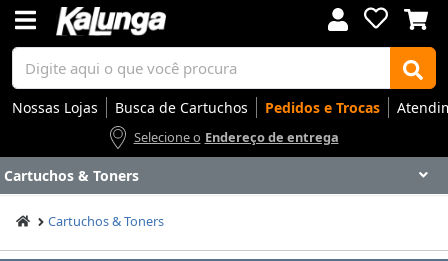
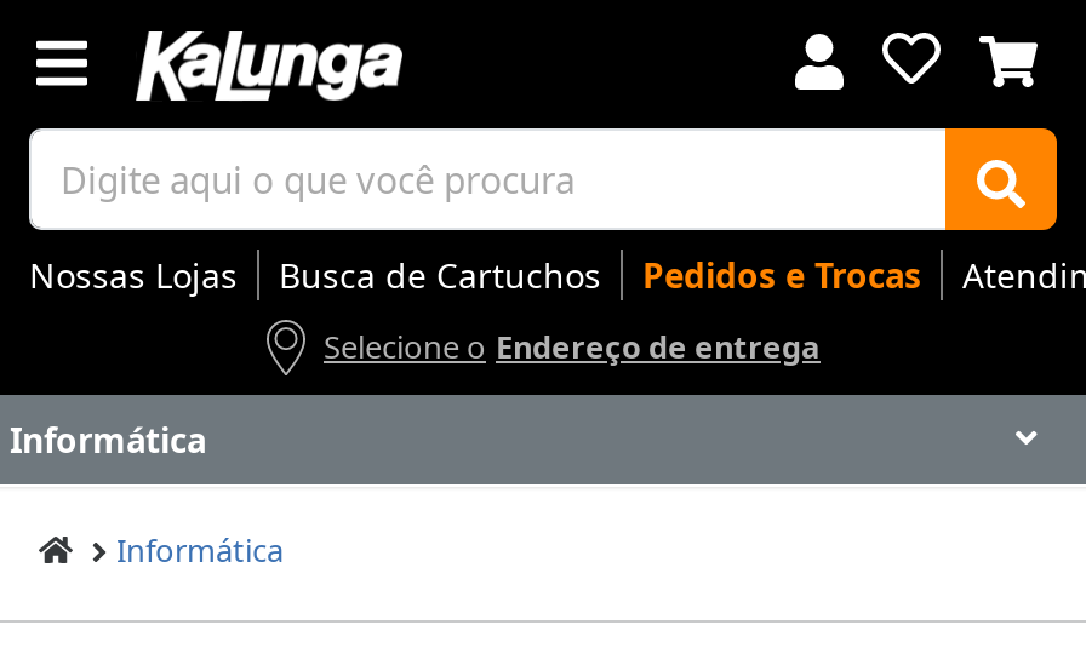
- Cartuchos & Toners
+ Informática

- Cartuchos & Toners
+ Informática
